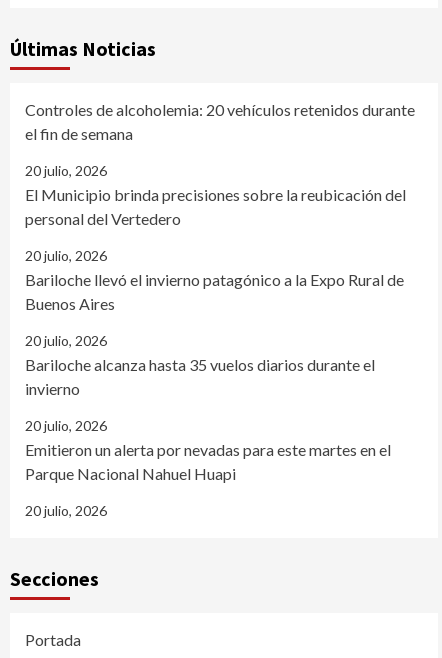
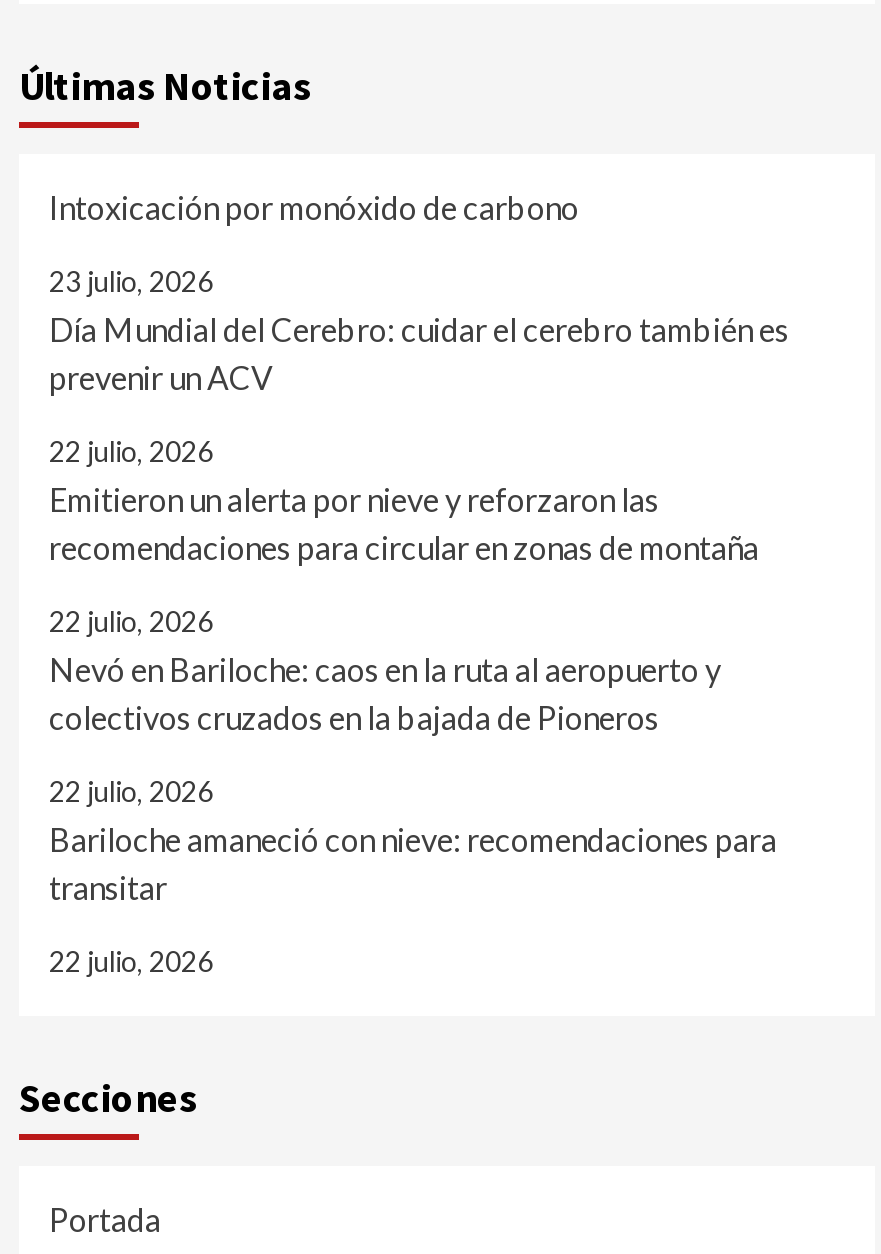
- Controles de alcoholemia: 20 vehículos retenidos durante
- el fin de semana
+ Intoxicación por monóxido de carbono

- 20 julio, 2026
- El Municipio brinda precisiones sobre la reubicación del
- personal del Vertedero
+ 23 julio, 2026
+ Día Mundial del Cerebro: cuidar el cerebro también es
+ prevenir un ACV

- 20 julio, 2026
- Bariloche llevó el invierno patagónico a la Expo Rural de
- Buenos Aires
+ 22 julio, 2026
+ Emitieron un alerta por nieve y reforzaron las
+ recomendaciones para circular en zonas de montaña

- 20 julio, 2026
- Bariloche alcanza hasta 35 vuelos diarios durante el
- invierno
+ 22 julio, 2026
+ Nevó en Bariloche: caos en la ruta al aeropuerto y
+ colectivos cruzados en la bajada de Pioneros

- 20 julio, 2026
- Emitieron un alerta por nevadas para este martes en el
- Parque Nacional Nahuel Huapi
+ 22 julio, 2026
+ Bariloche amaneció con nieve: recomendaciones para
+ transitar

- 20 julio, 2026
+ 22 julio, 2026
